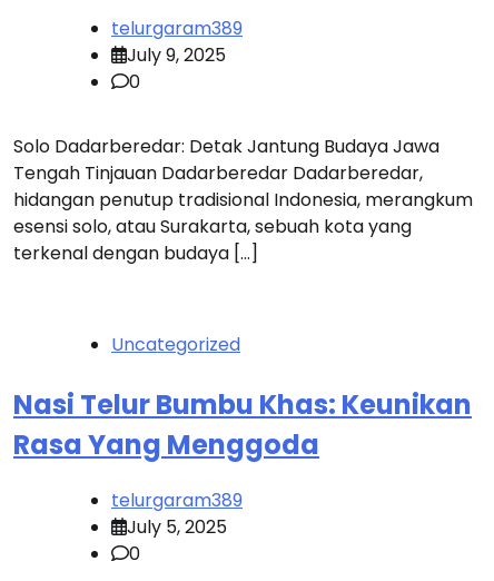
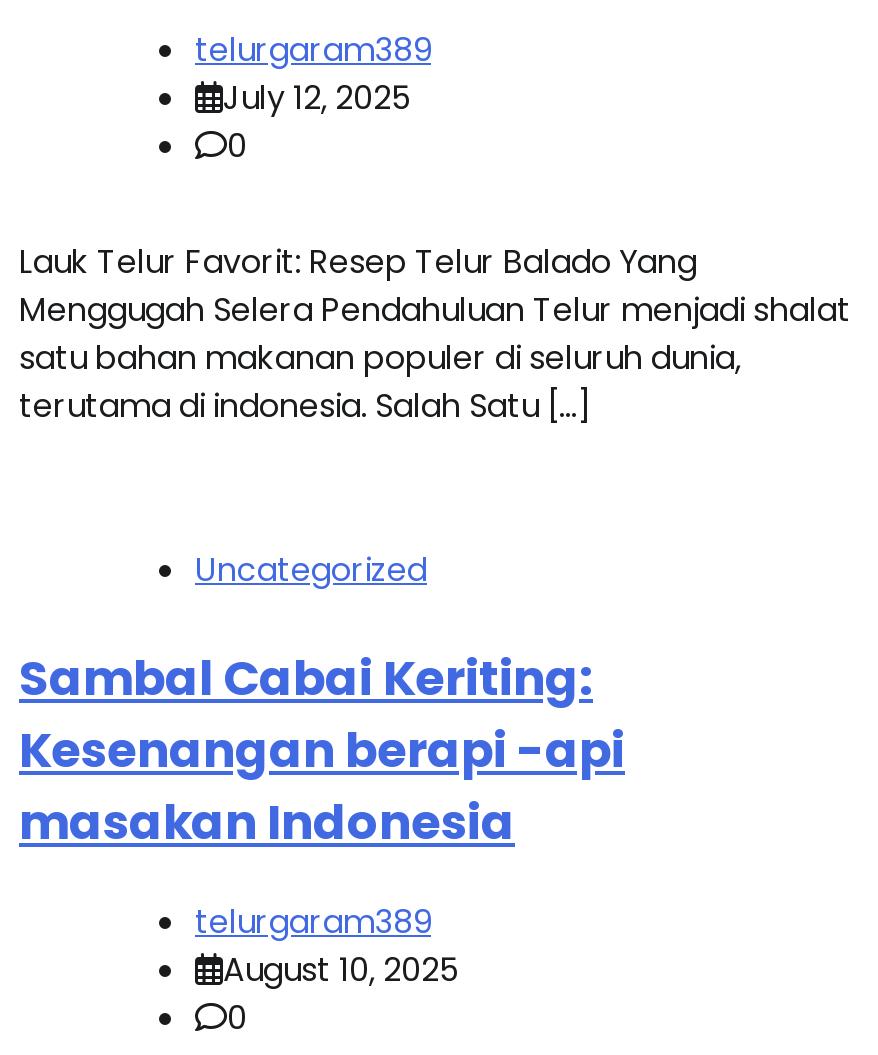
- July 9, 2025
+ July 12, 2025

- Solo Dadarberedar: Detak Jantung Budaya Jawa
- Tengah Tinjauan Dadarberedar Dadarberedar,
- hidangan penutup tradisional Indonesia, merangkum
- esensi solo, atau Surakarta, sebuah kota yang
- terkenal dengan budaya […]
+ Lauk Telur Favorit: Resep Telur Balado Yang
+ Menggugah Selera Pendahuluan Telur menjadi shalat
+ satu bahan makanan populer di seluruh dunia,
+ terutama di indonesia. Salah Satu […]

moved up: Uncategorized

- Nasi Telur Bumbu Khas: Keunikan
- Rasa Yang Menggoda
+ Sambal Cabai Keriting:
+ Kesenangan berapi -api
+ masakan Indonesia

- July 5, 2025
+ August 10, 2025
